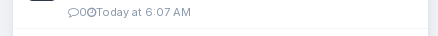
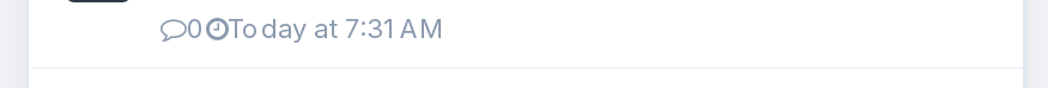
- 0 Today at 6:07 AM
+ 0 Today at 7:31 AM
